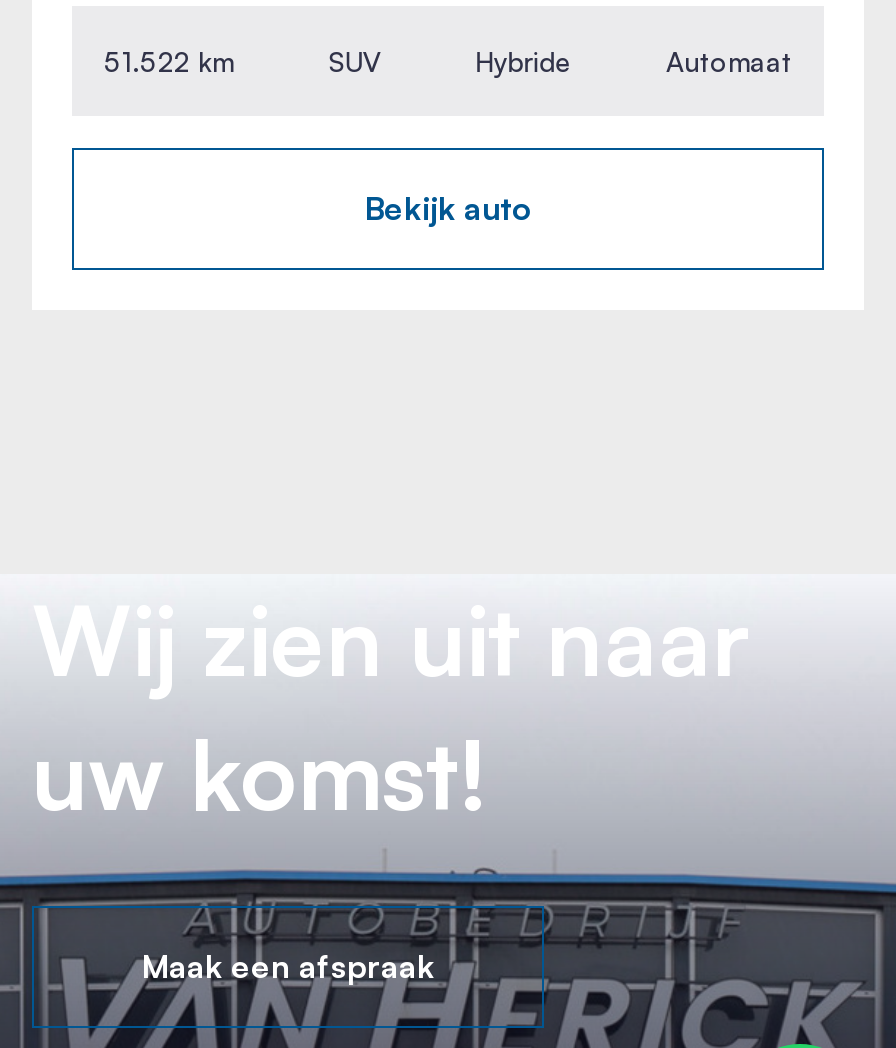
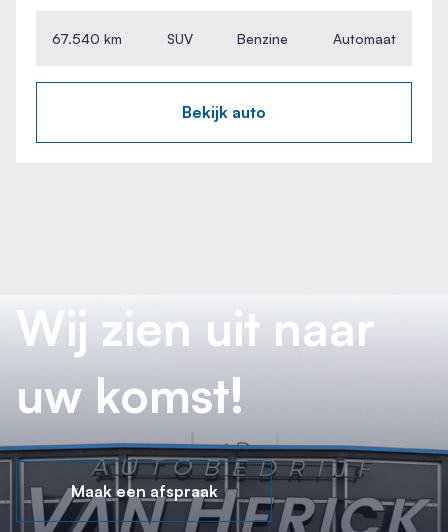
- 51.522 km
+ 67.540 km

- Hybride
+ Benzine
